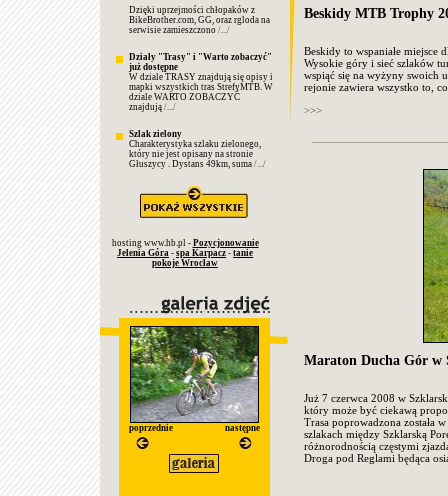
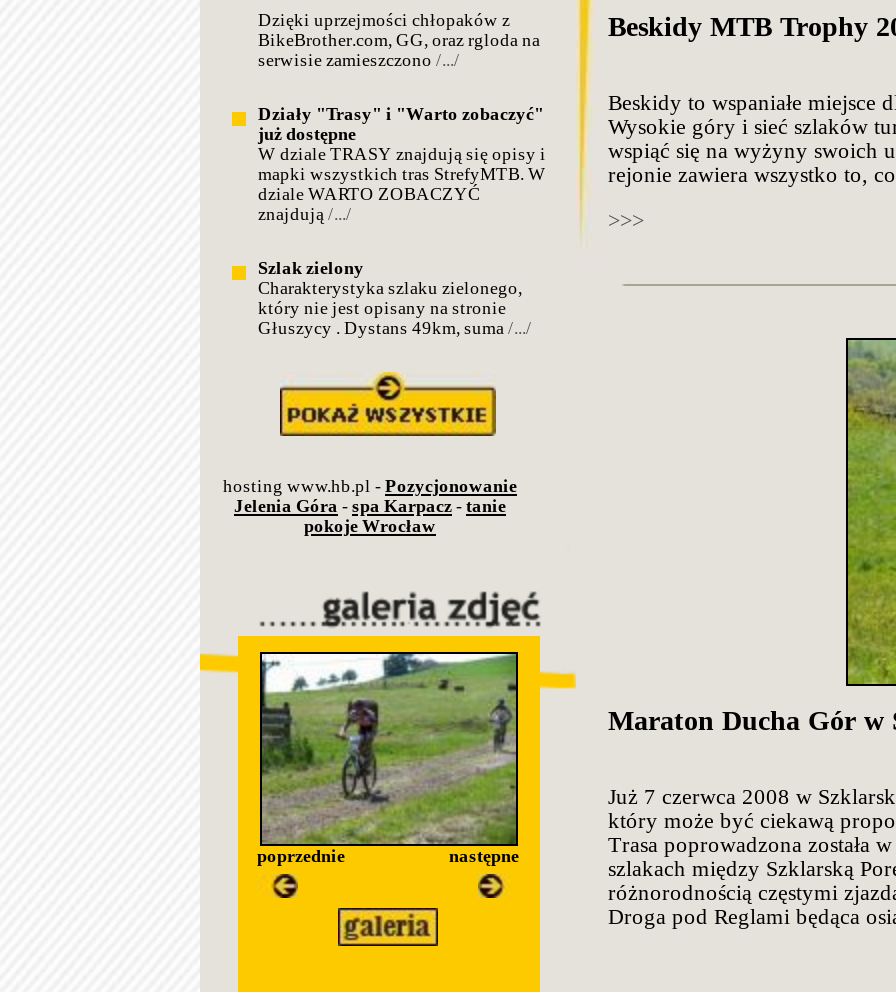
- [image]
+ [image]
